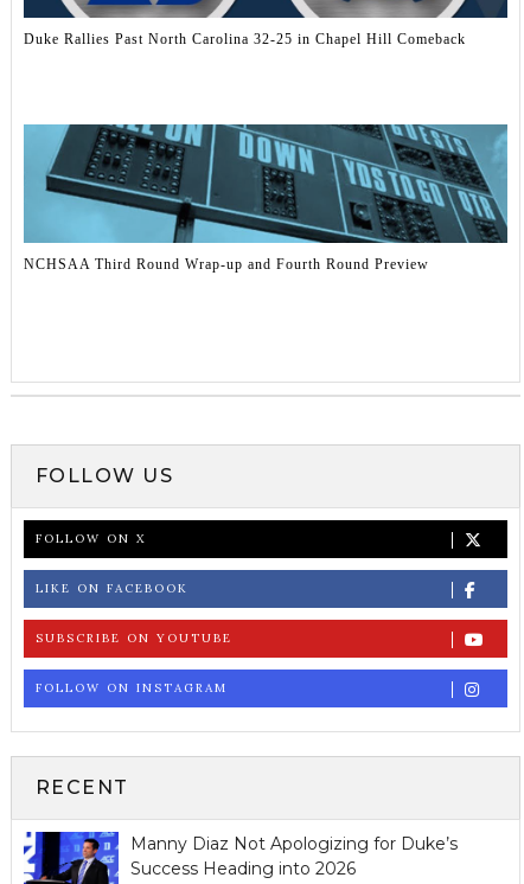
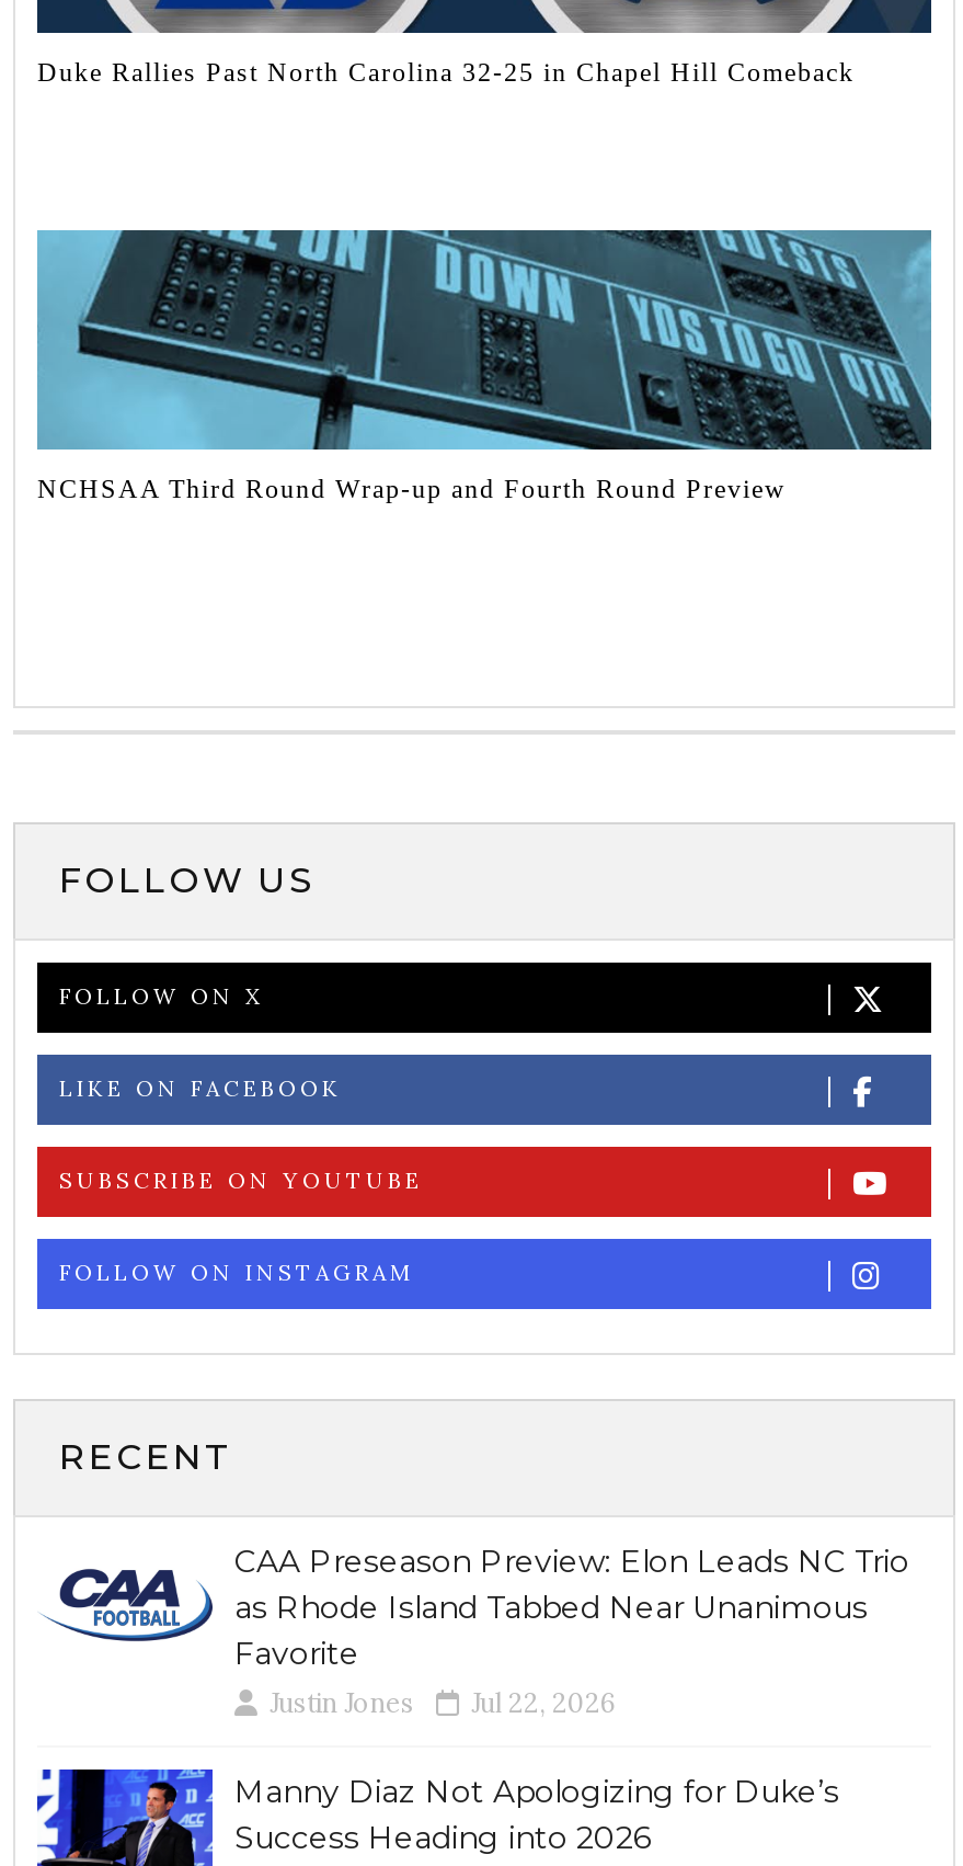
+ [image]
+ CAA Preseason Preview: Elon Leads NC Trio
+ as Rhode Island Tabbed Near Unanimous
+ Favorite
+ Justin Jones
+ Jul 22, 2026
